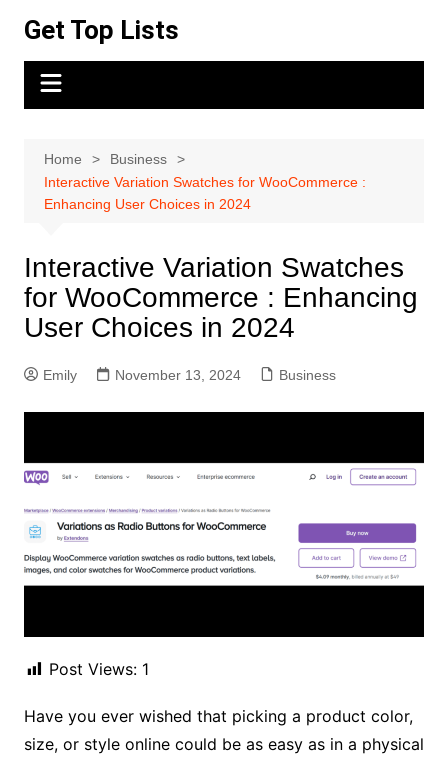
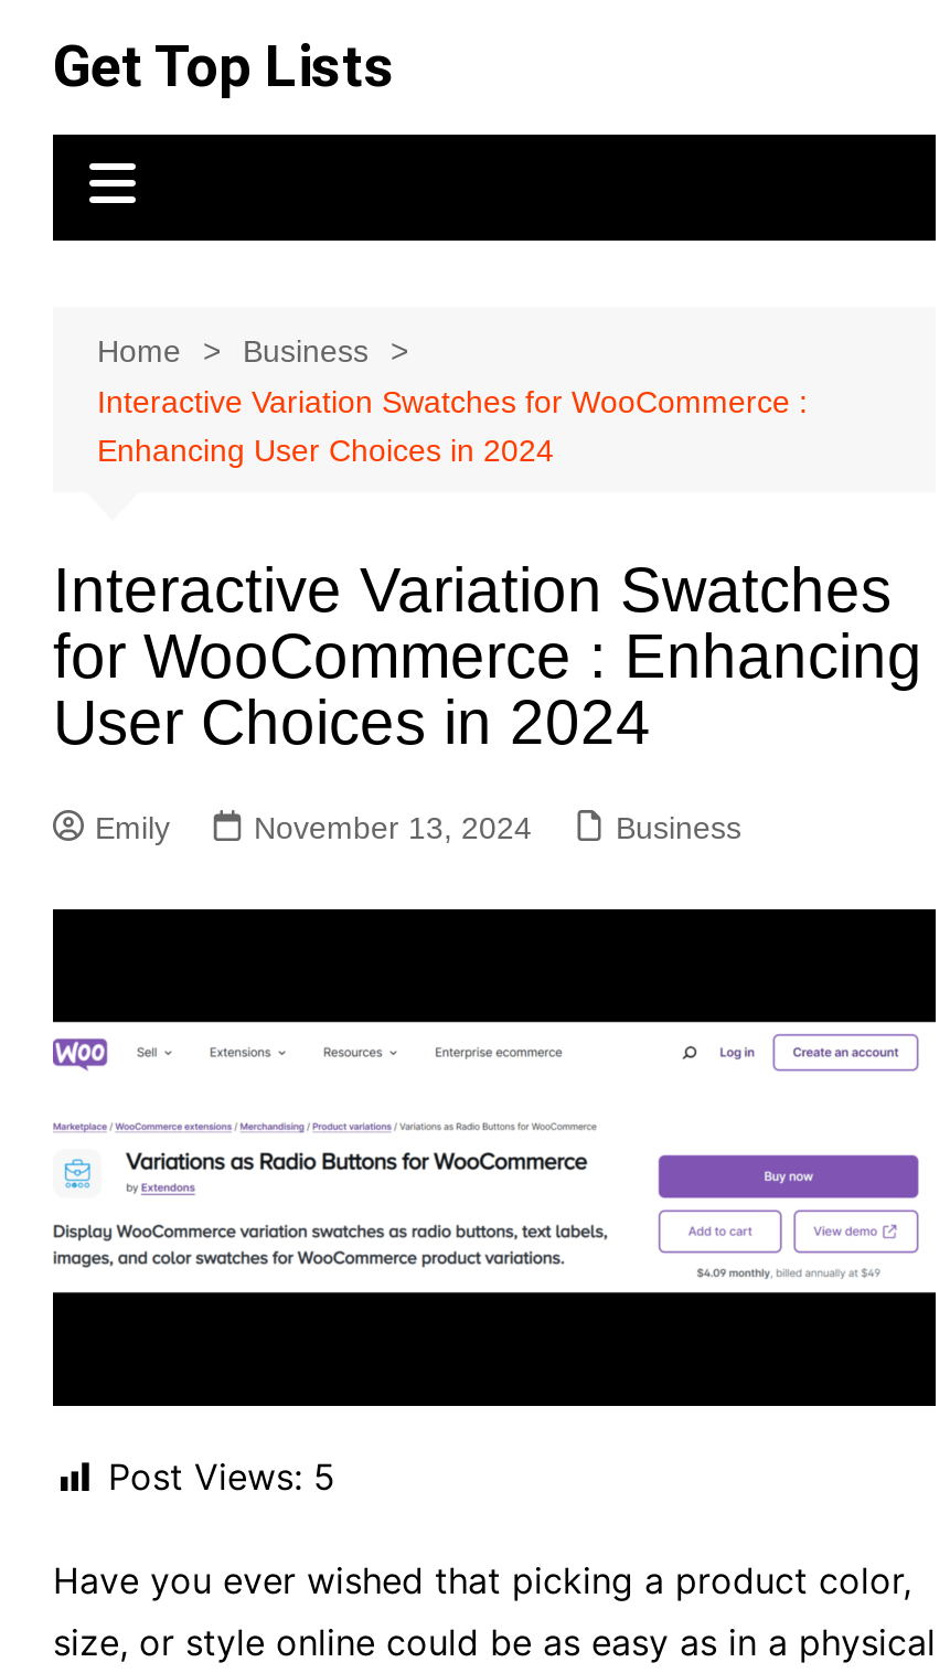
- Post Views: 1
+ Post Views: 5
